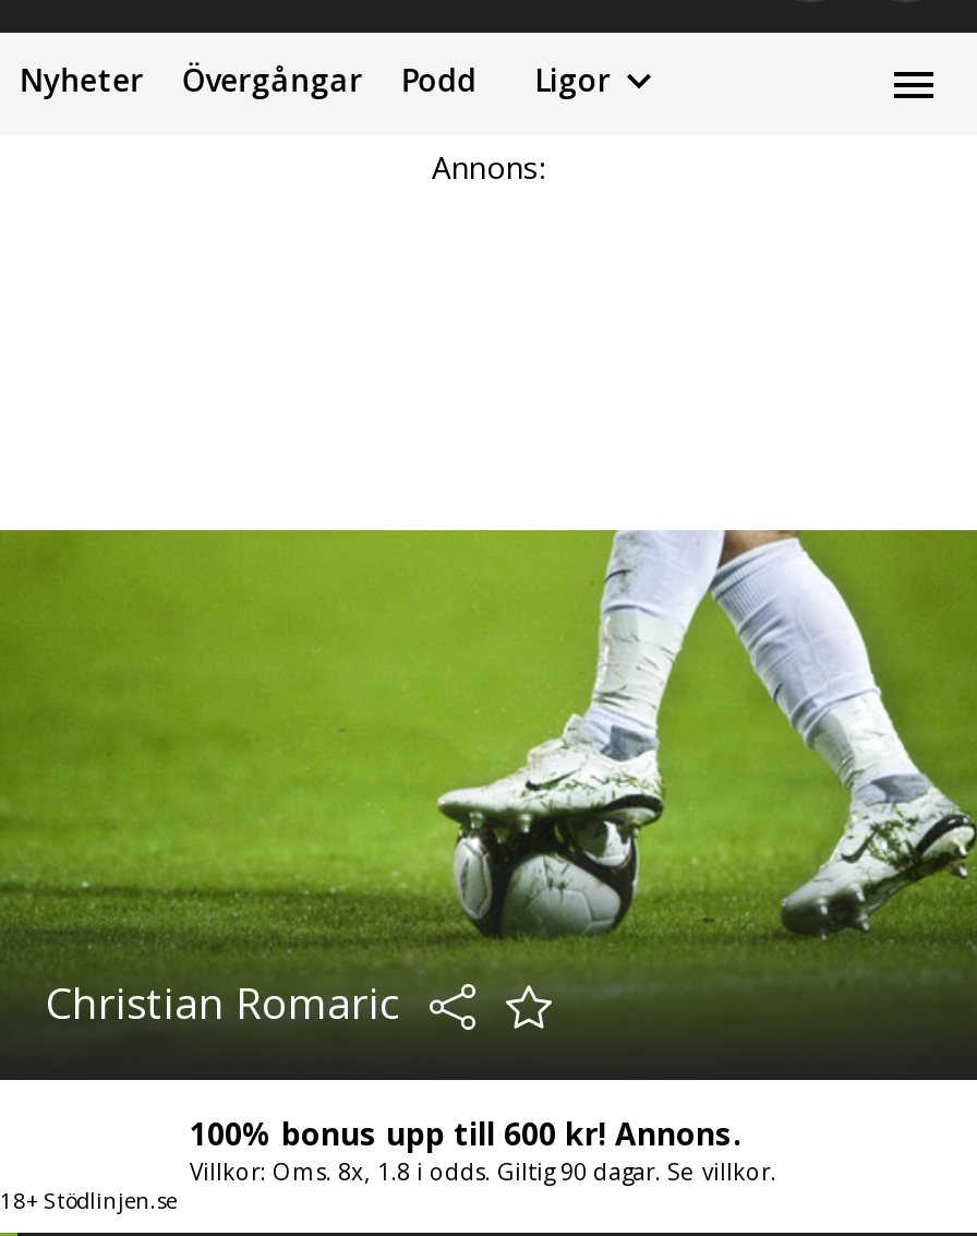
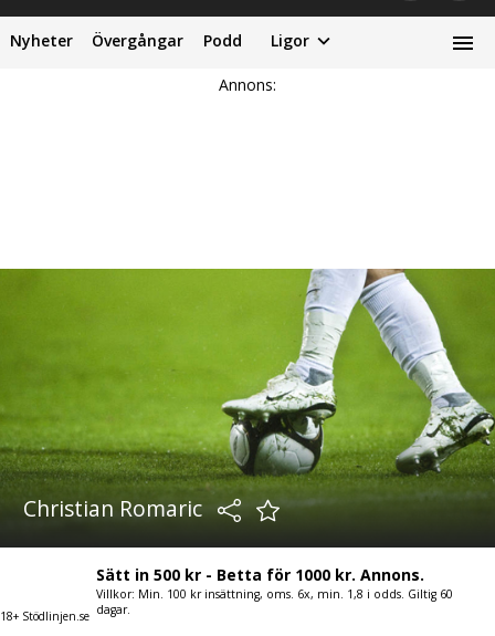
- 100% bonus upp till 600 kr! Annons.
- Villkor: Oms. 8x, 1.8 i odds. Giltig 90 dagar. Se villkor.
+ Sätt in 500 kr - Betta för 1000 kr. Annons.
+ Villkor: Min. 100 kr insättning, oms. 6x, min. 1,8 i odds. Giltig 60
+ dagar.
